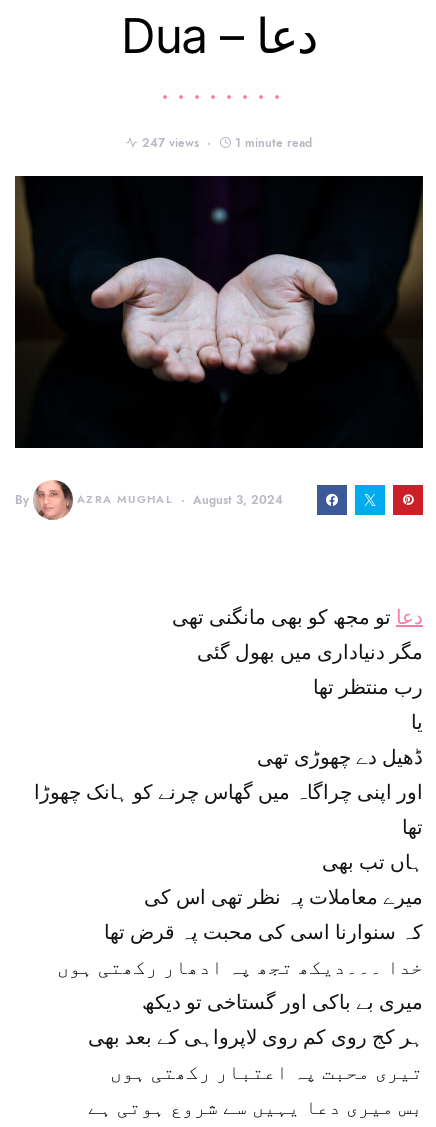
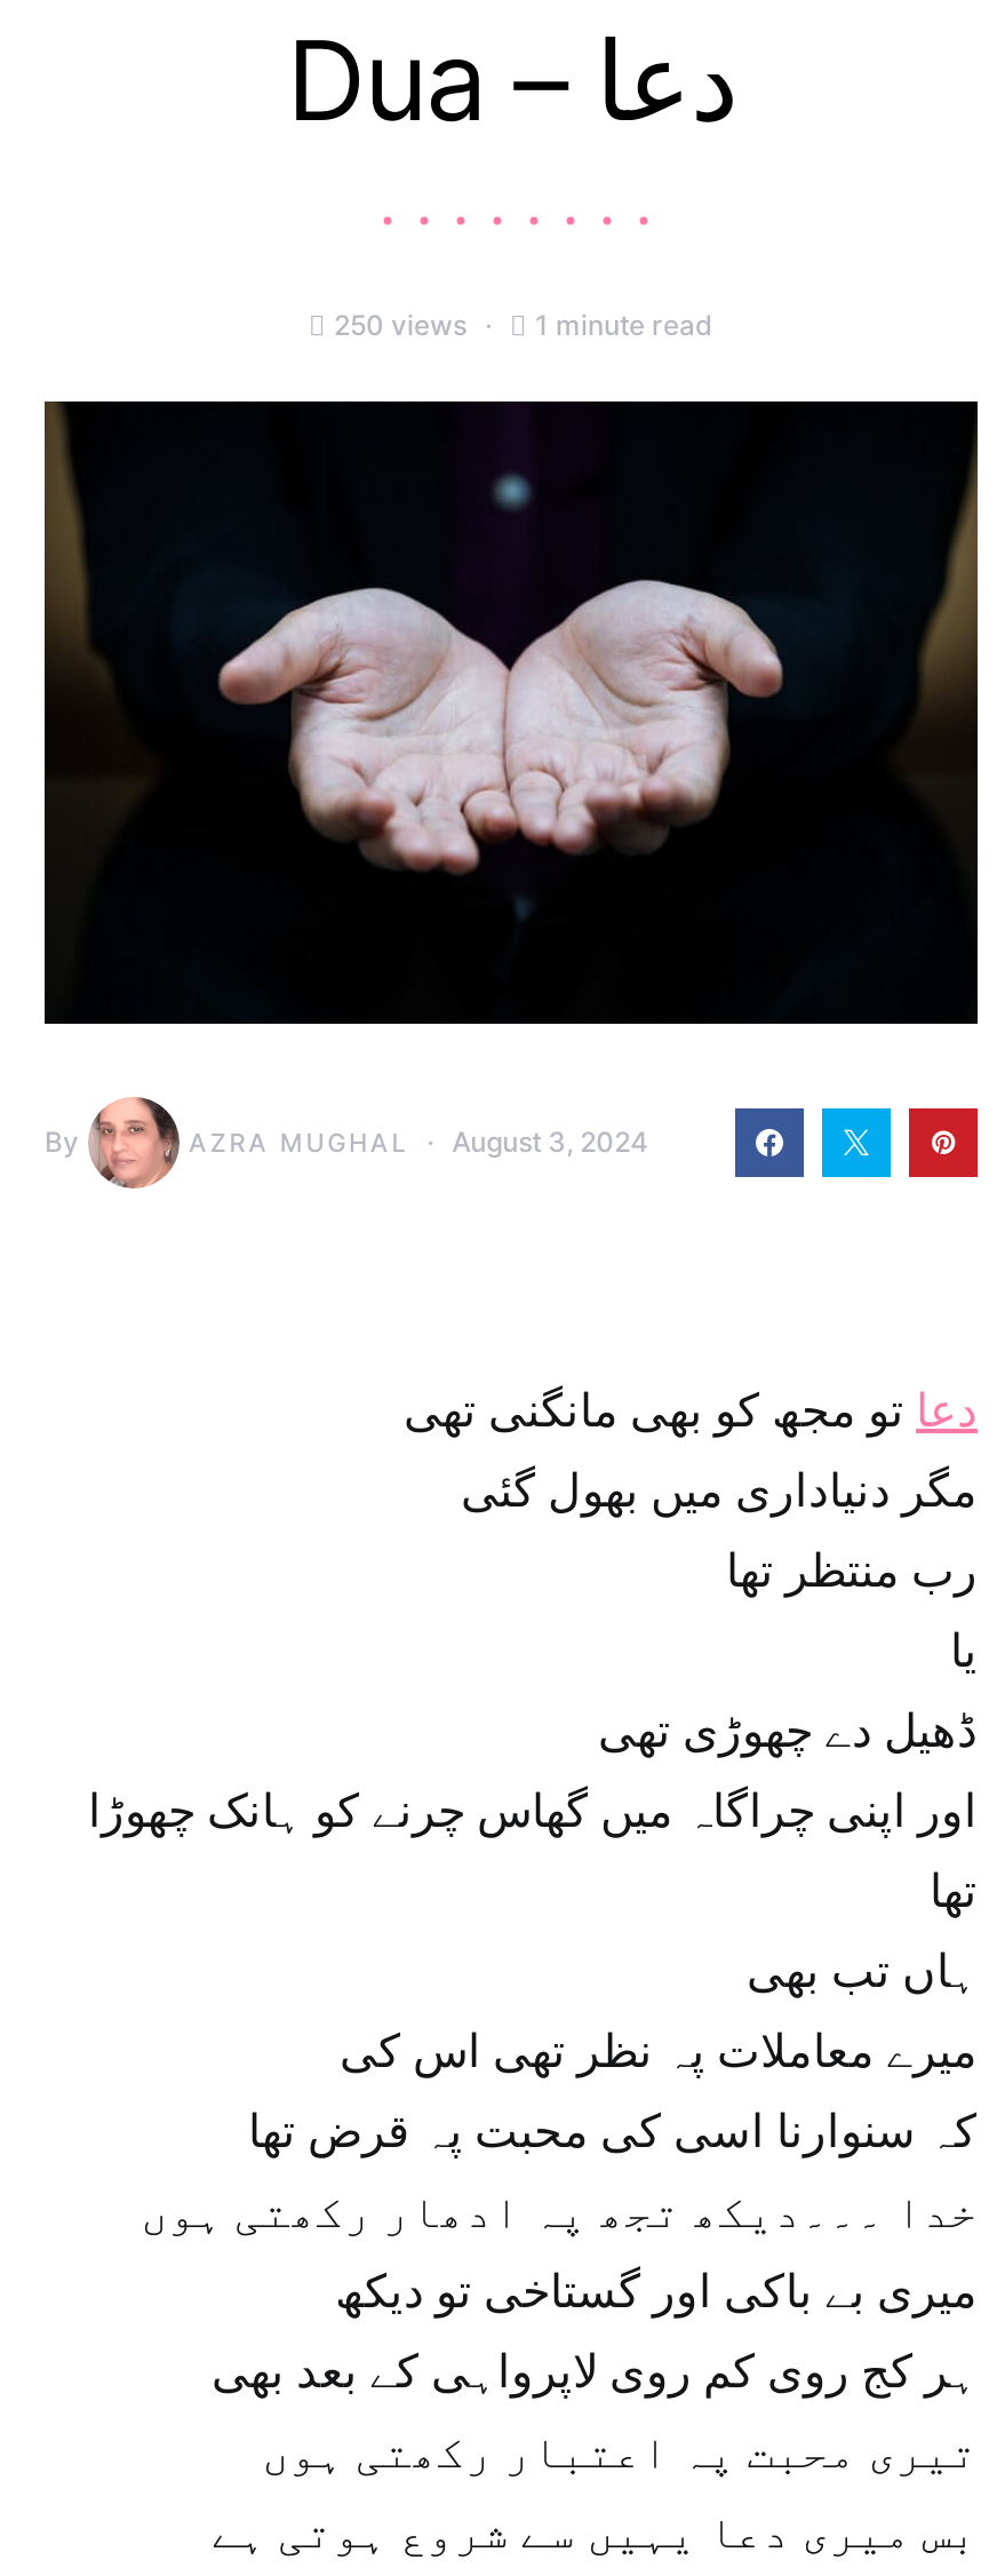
- 247 views
+ 250 views
